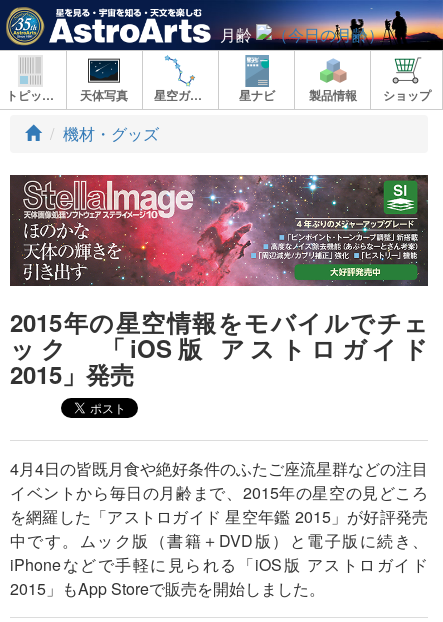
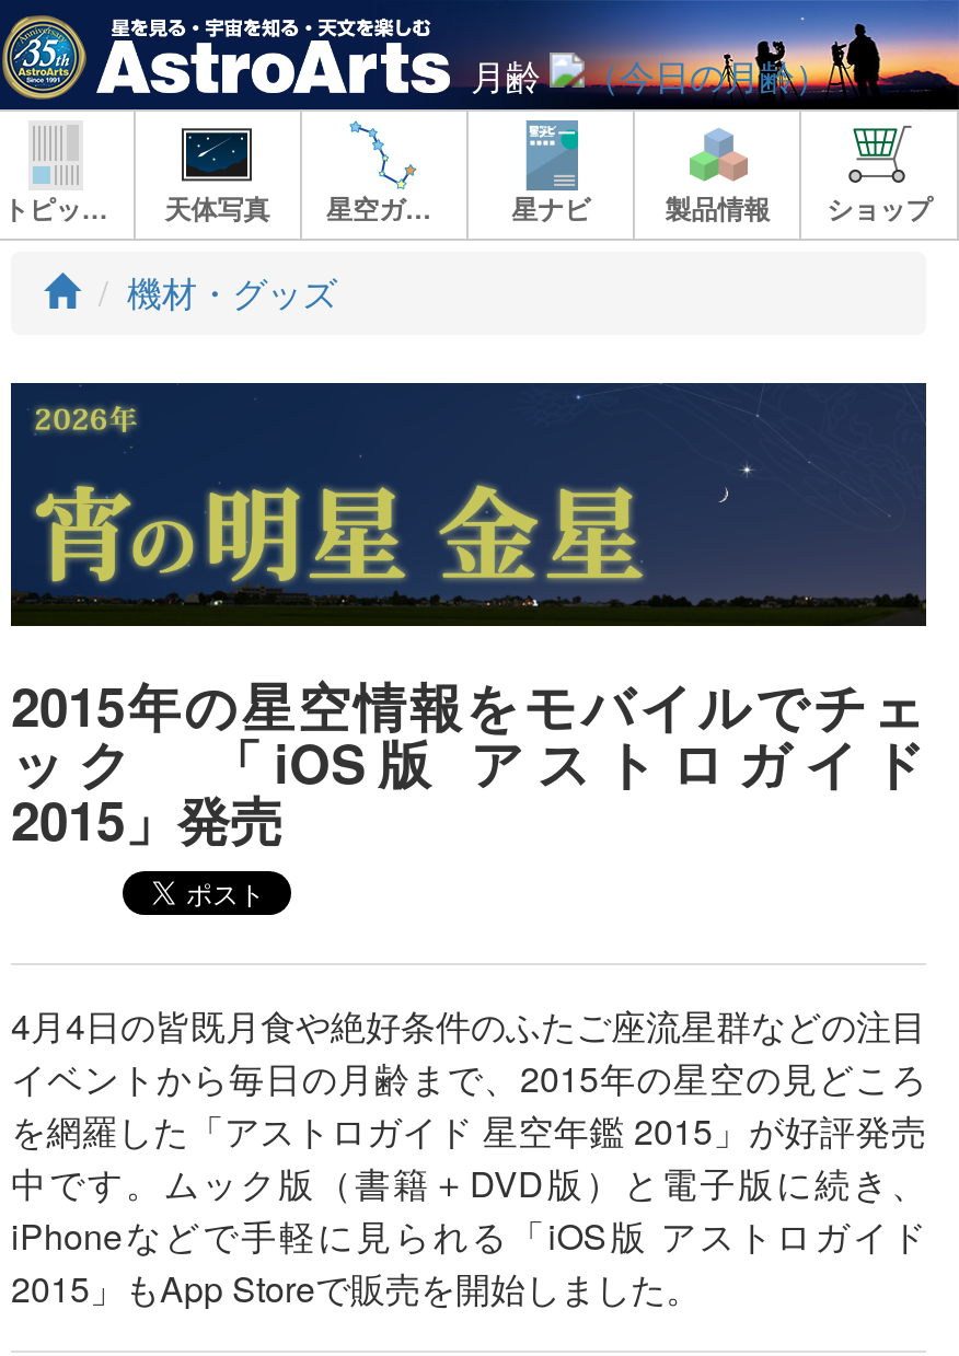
- [image]
+ [image]
